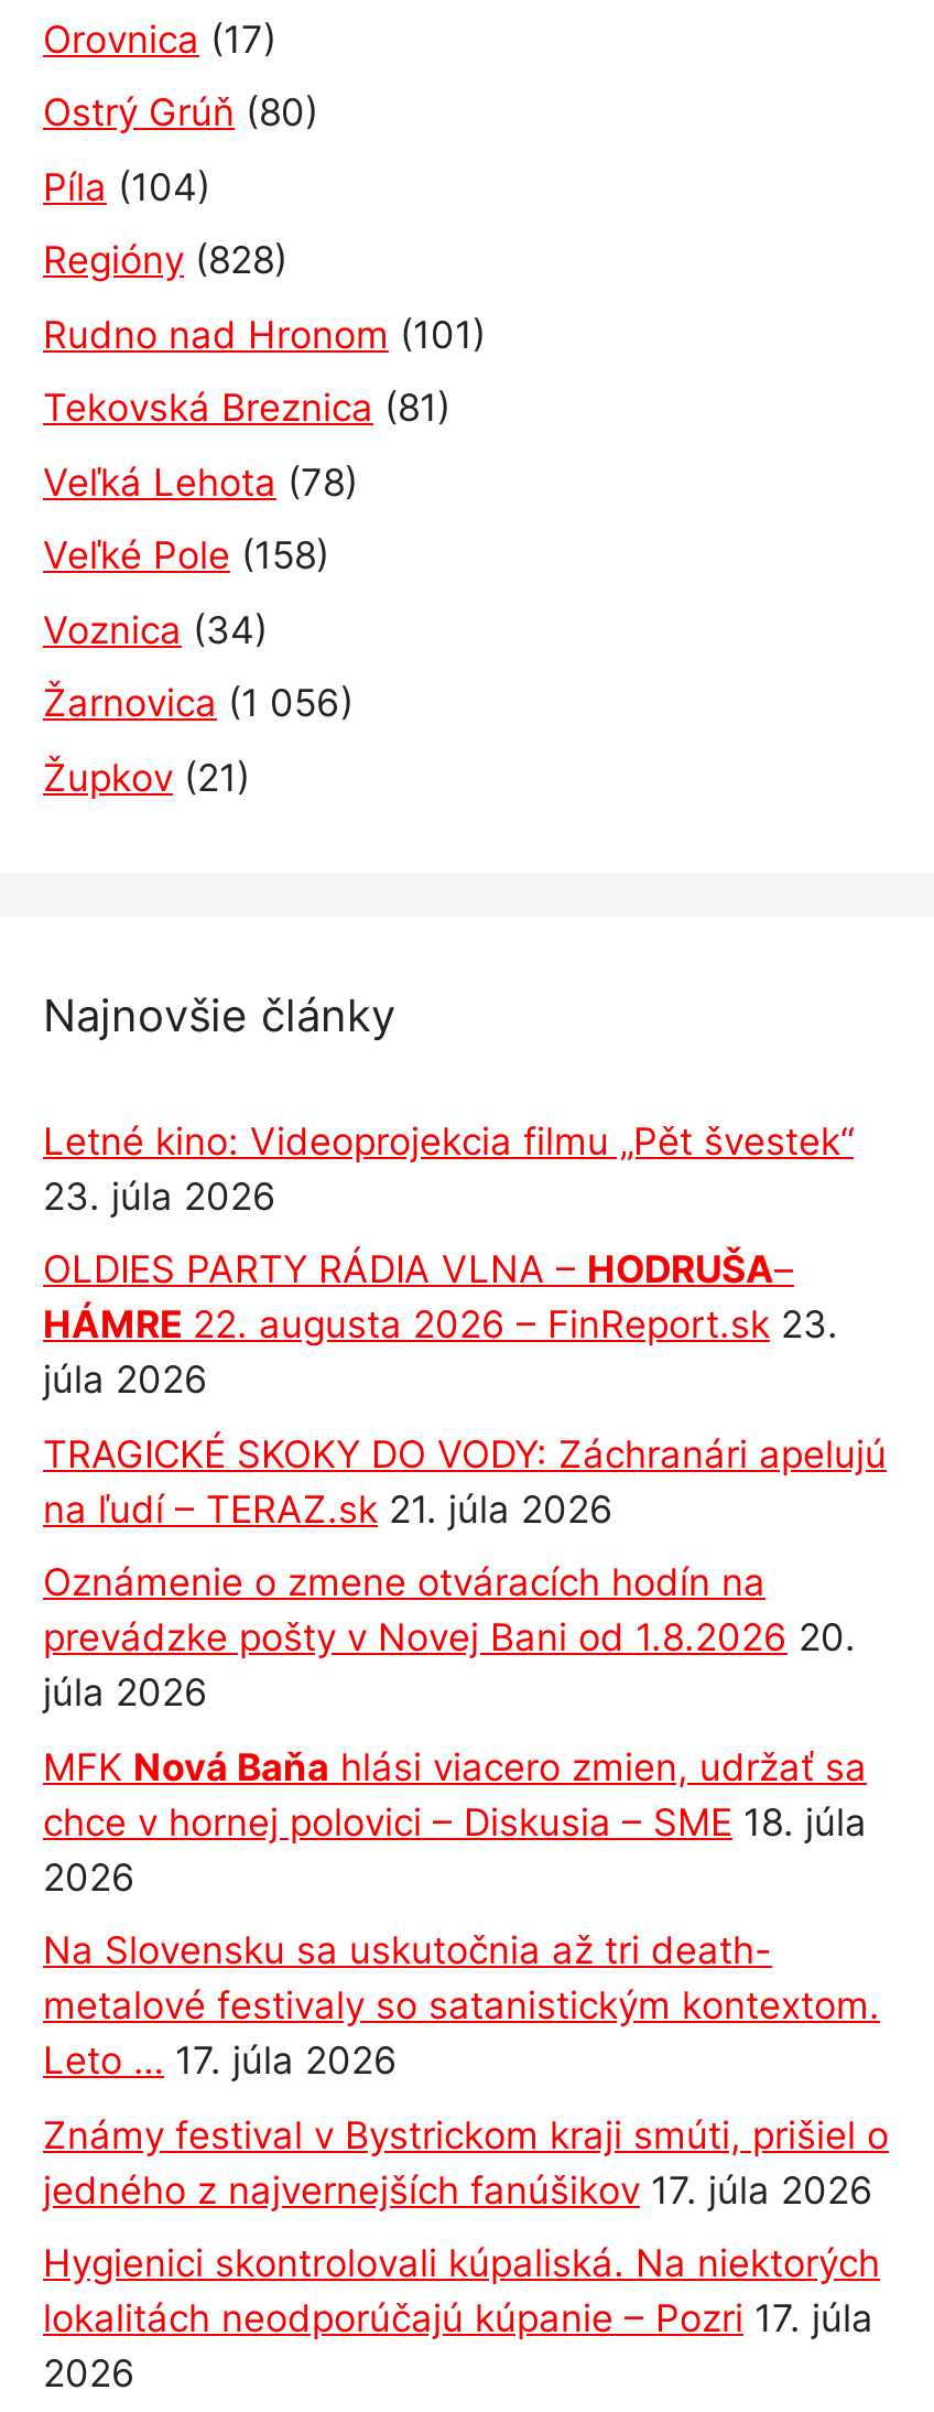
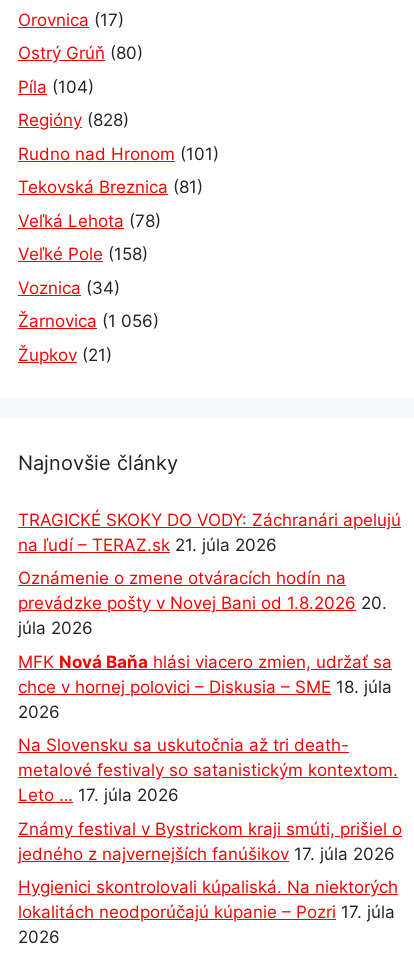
- Letné kino: Videoprojekcia filmu „Pět švestek“
- 23. júla 2026
- OLDIES PARTY RÁDIA VLNA – HODRUŠA–
- HÁMRE 22. augusta 2026 – FinReport.sk 23.
- júla 2026
